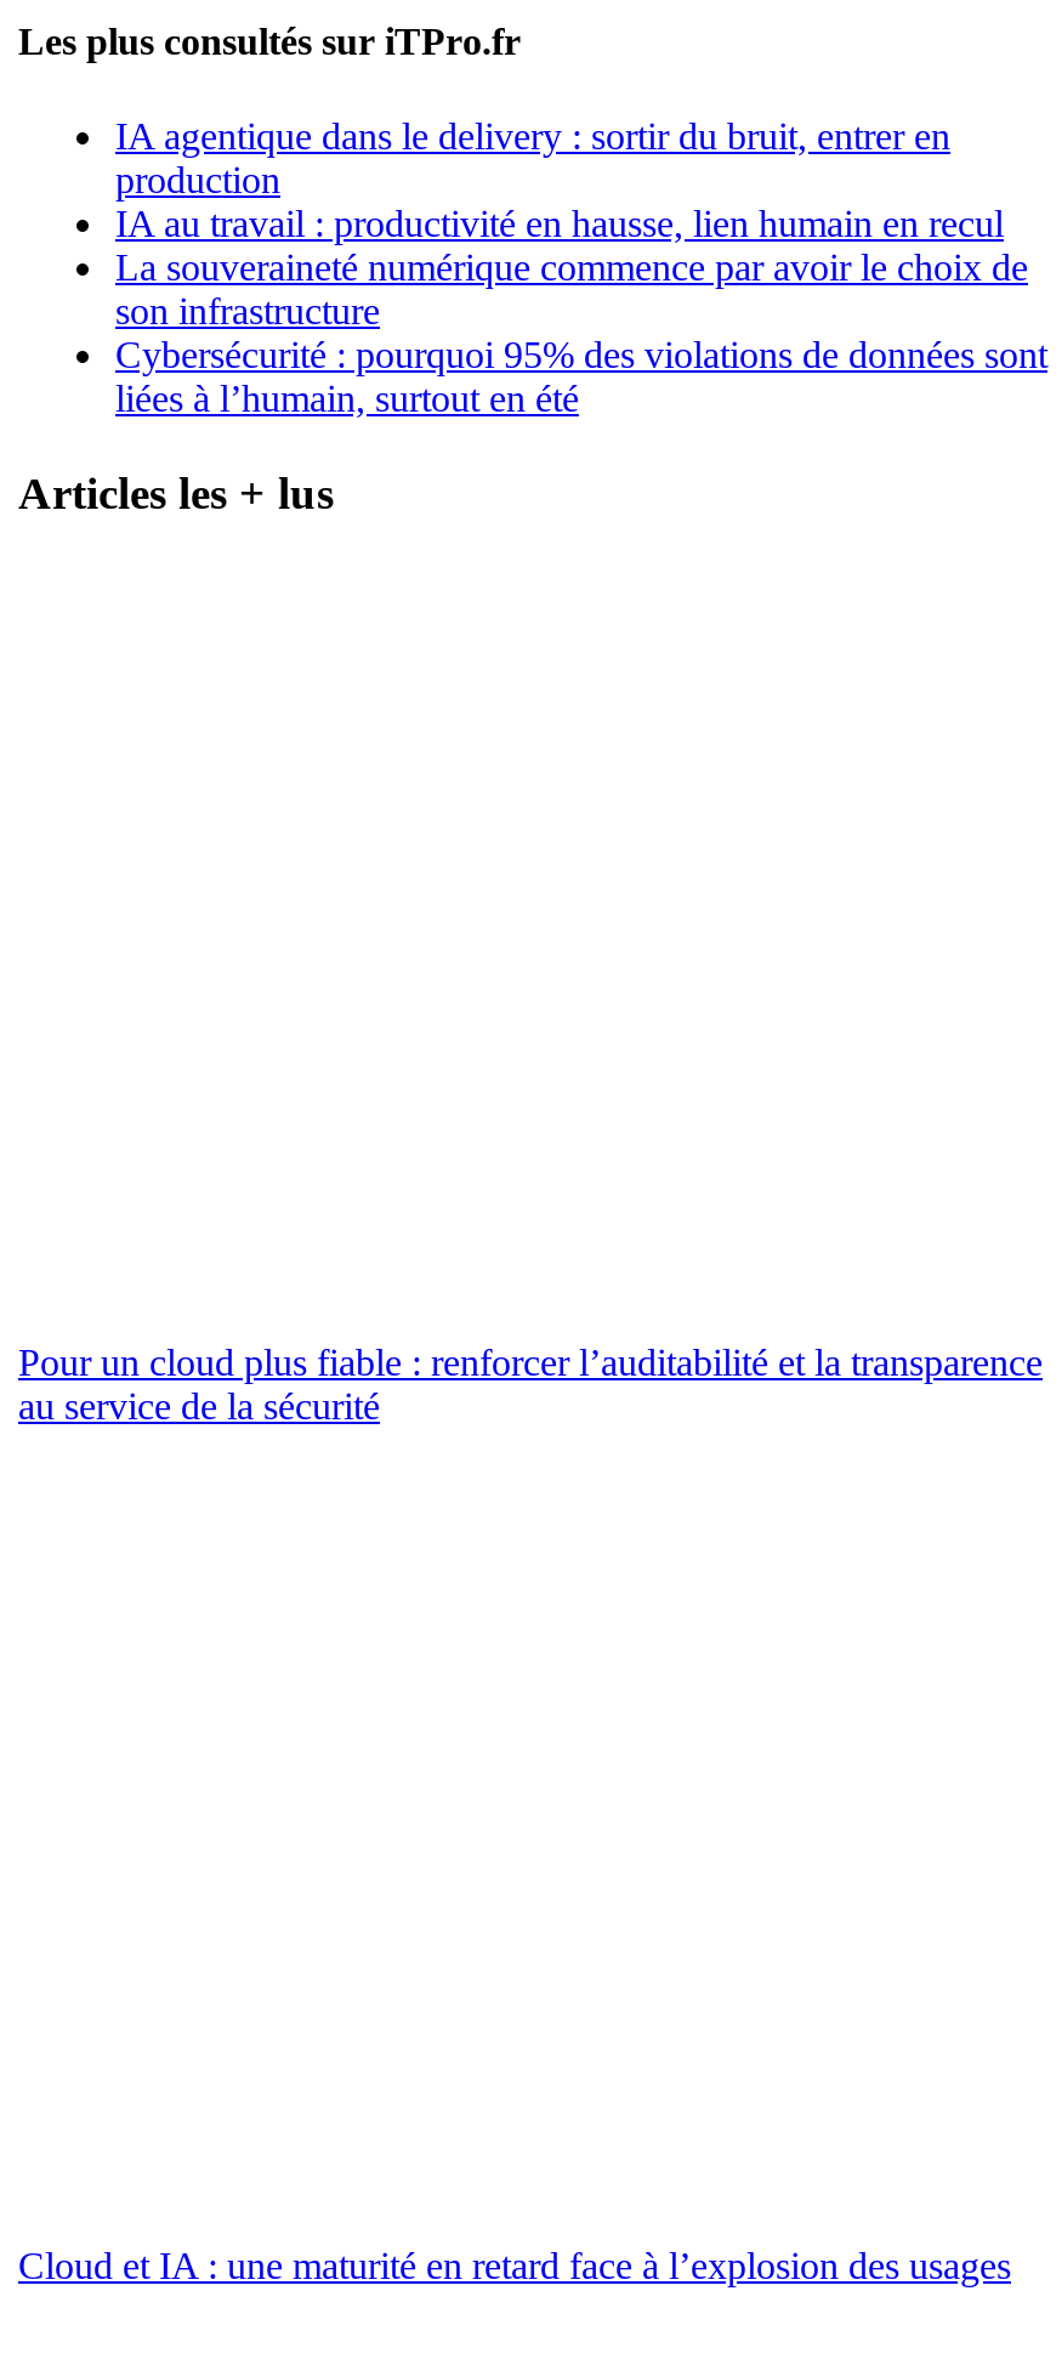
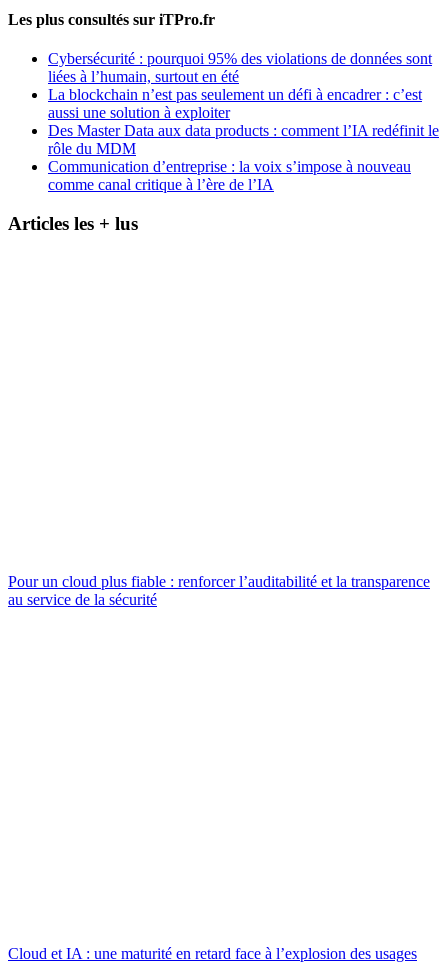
- IA agentique dans le delivery : sortir du bruit, entrer en
- production
- IA au travail : productivité en hausse, lien humain en recul
- La souveraineté numérique commence par avoir le choix de
- son infrastructure

moved up: Cybersécurité : pourquoi 95% des violations de données sont | liées à l’humain, surtout en été

+ La blockchain n’est pas seulement un défi à encadrer : c’est
+ aussi une solution à exploiter
+ Des Master Data aux data products : comment l’IA redéfinit le
+ rôle du MDM
+ Communication d’entreprise : la voix s’impose à nouveau
+ comme canal critique à l’ère de l’IA
